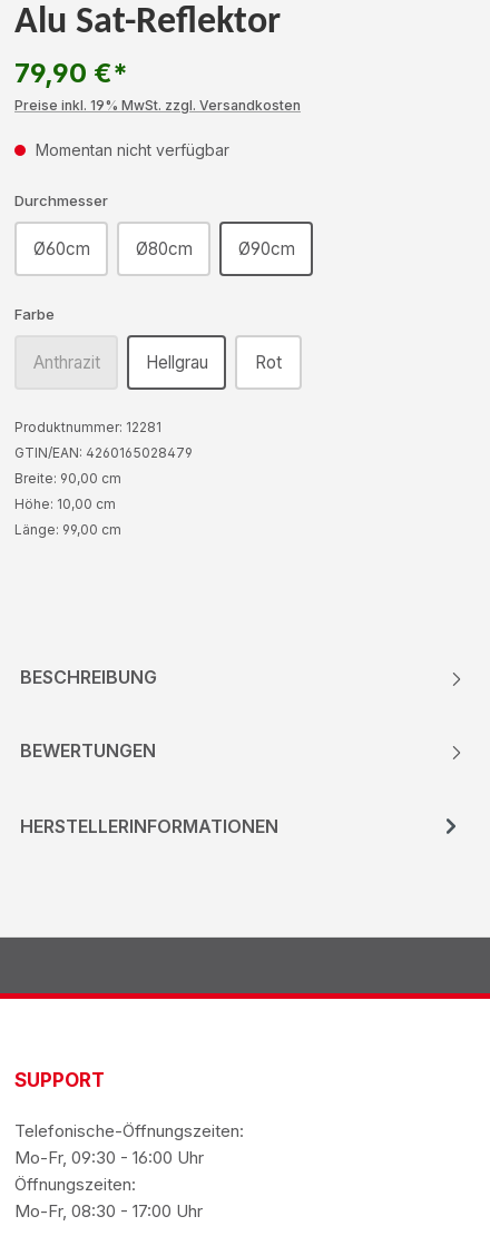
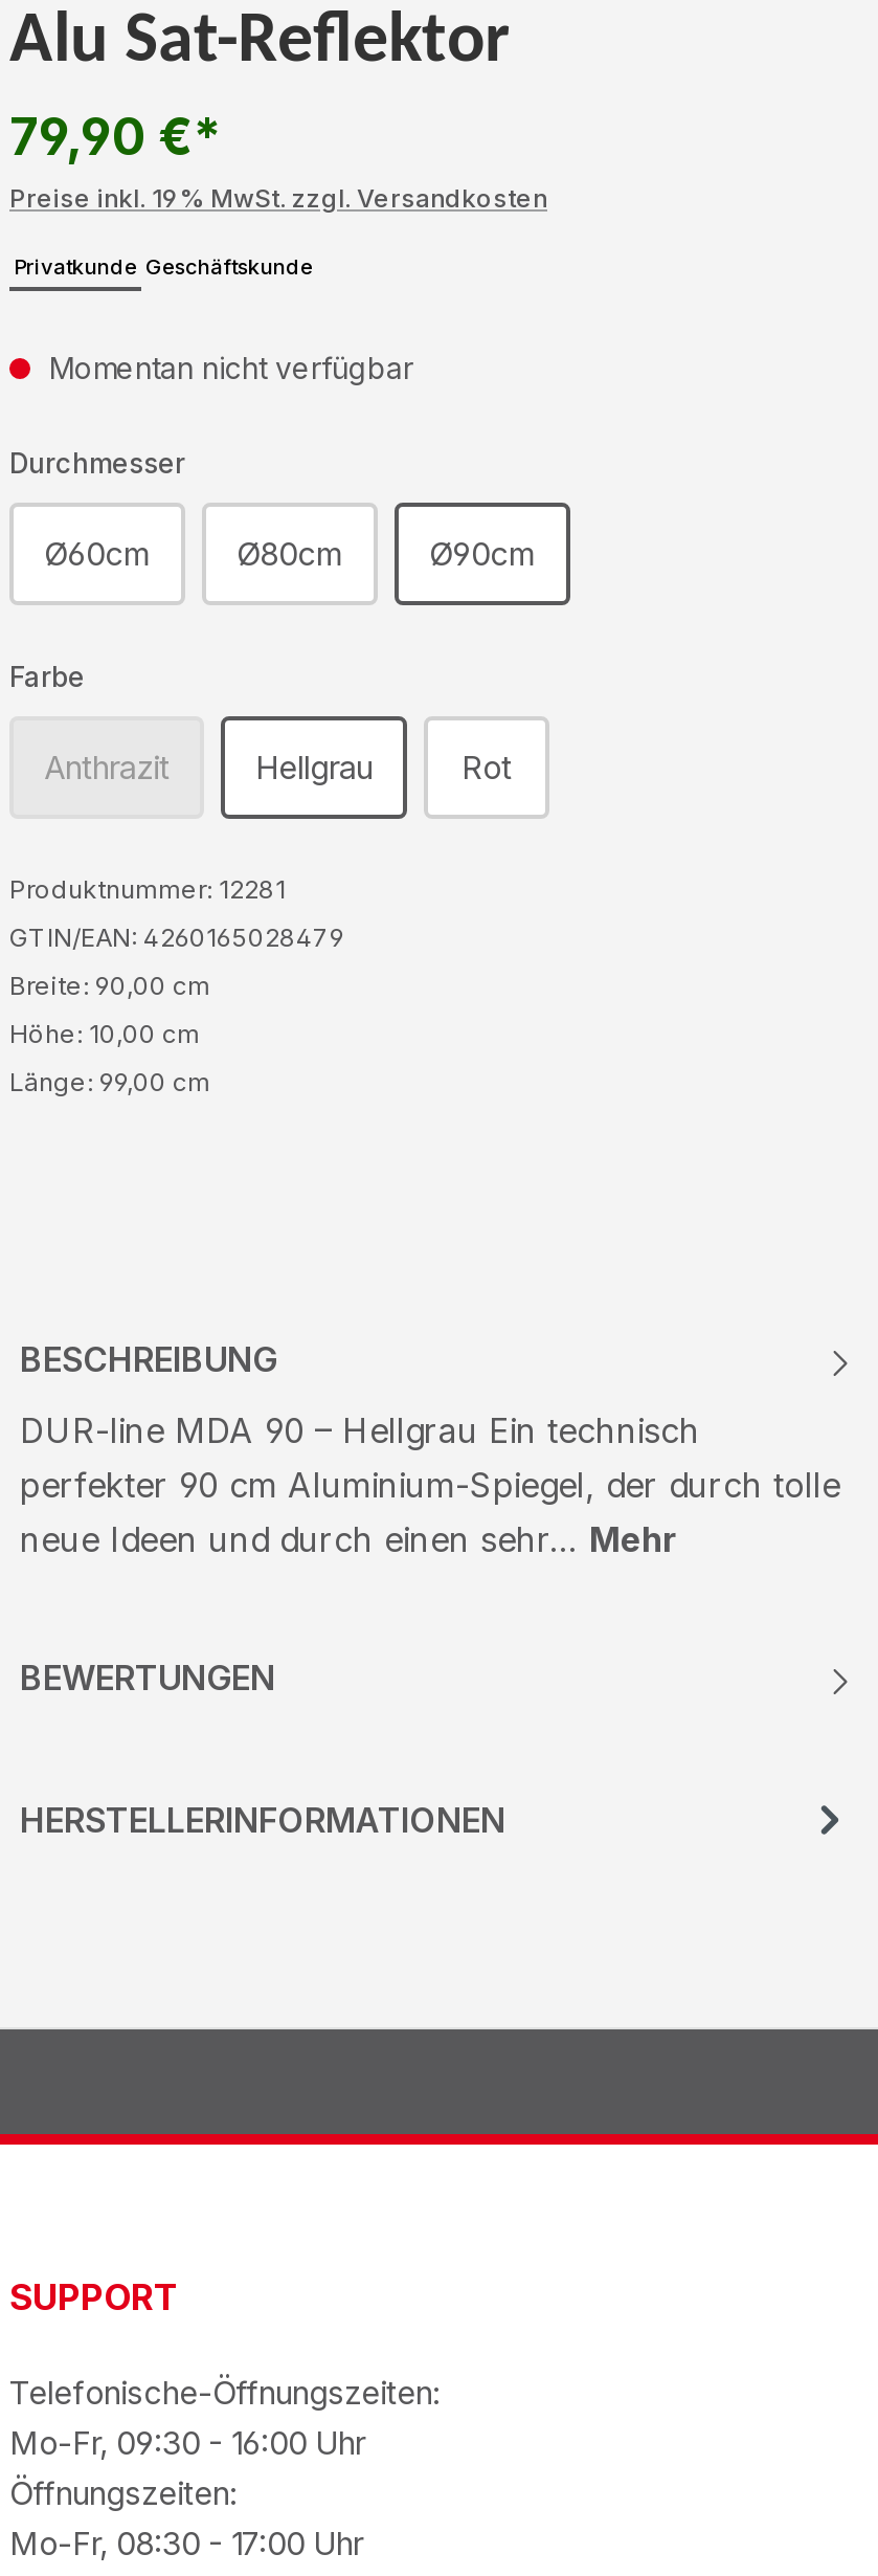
+ Privatkunde Geschäftskunde

+ DUR-line MDA 90 – Hellgrau Ein technisch
+ perfekter 90 cm Aluminium-Spiegel, der durch tolle
+ neue Ideen und durch einen sehr… Mehr
